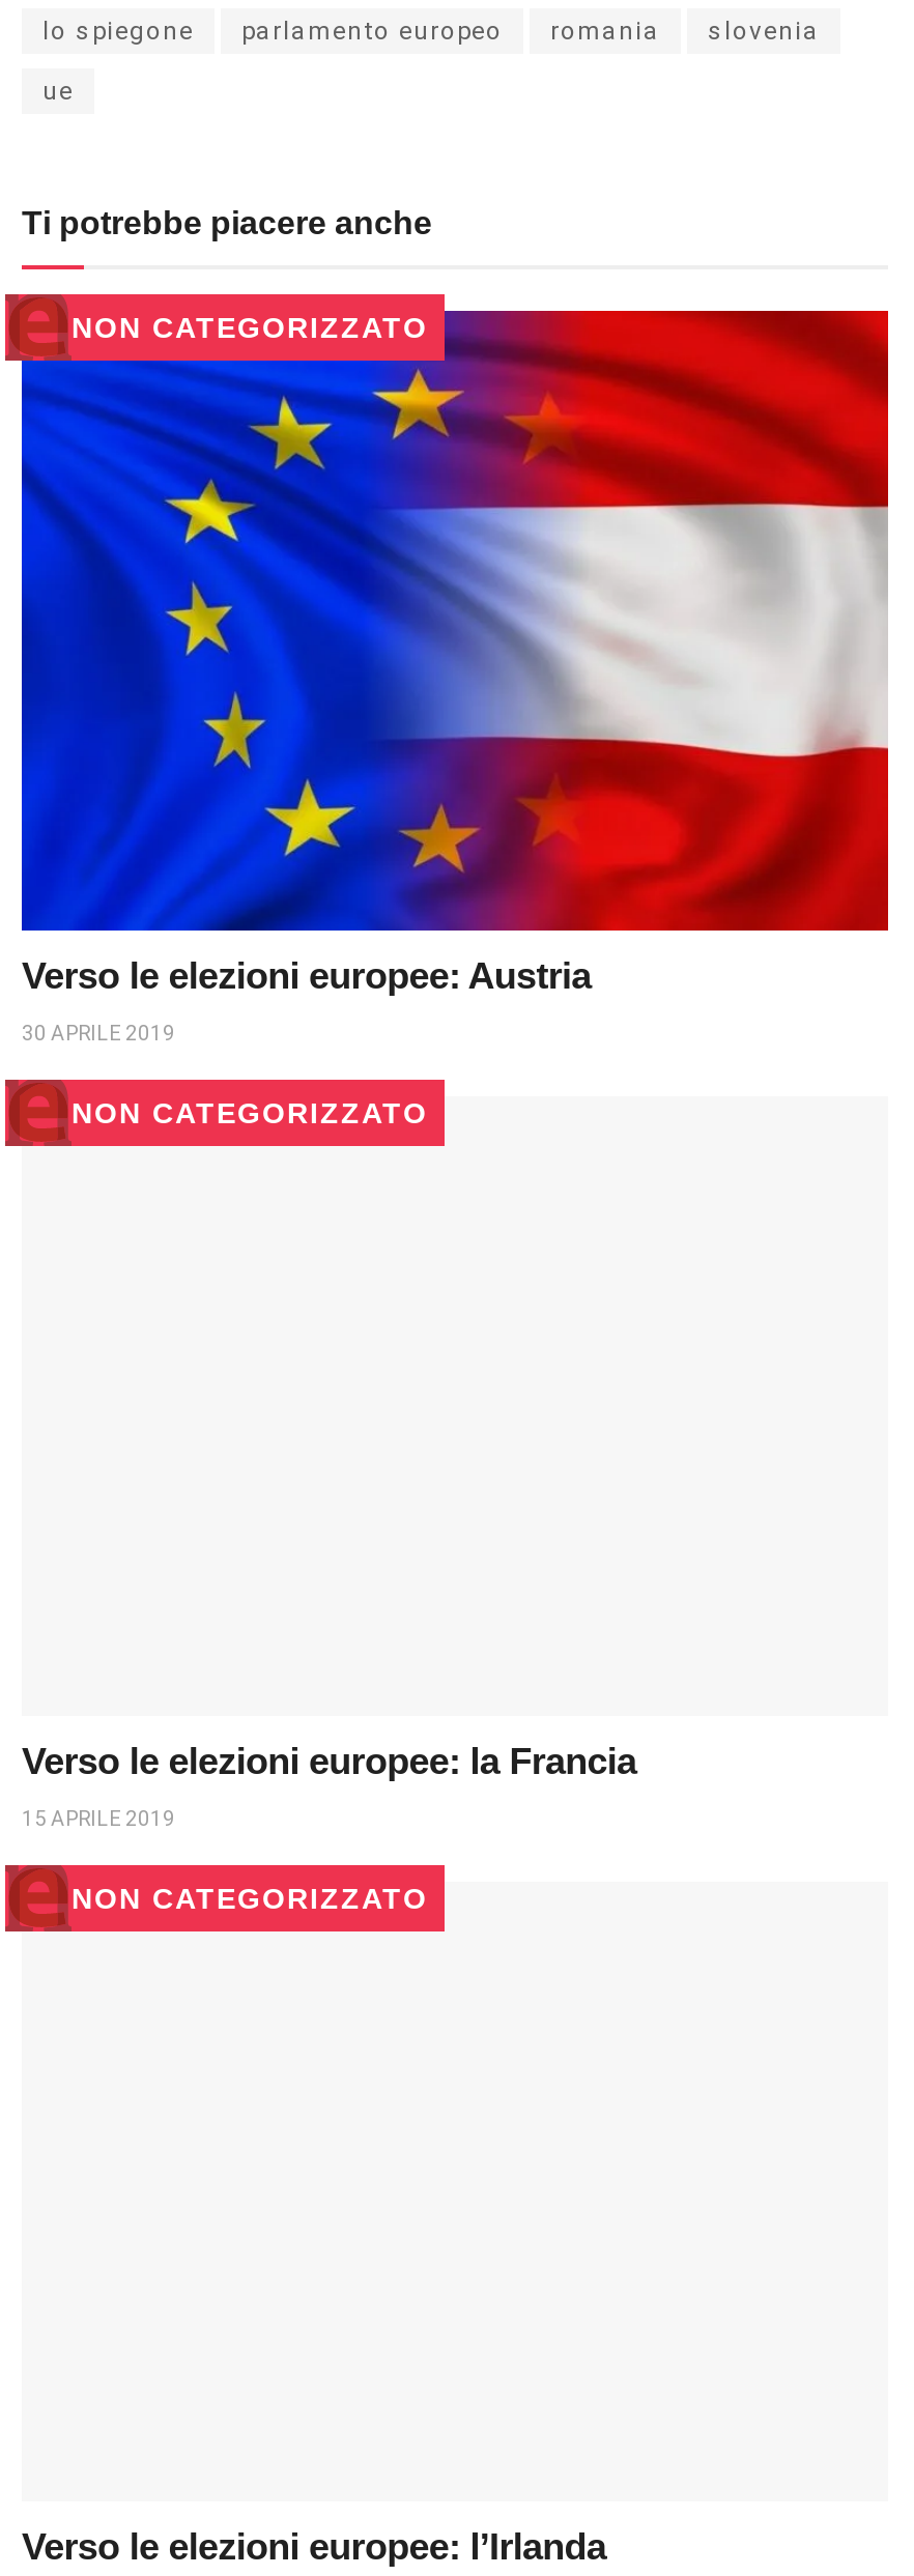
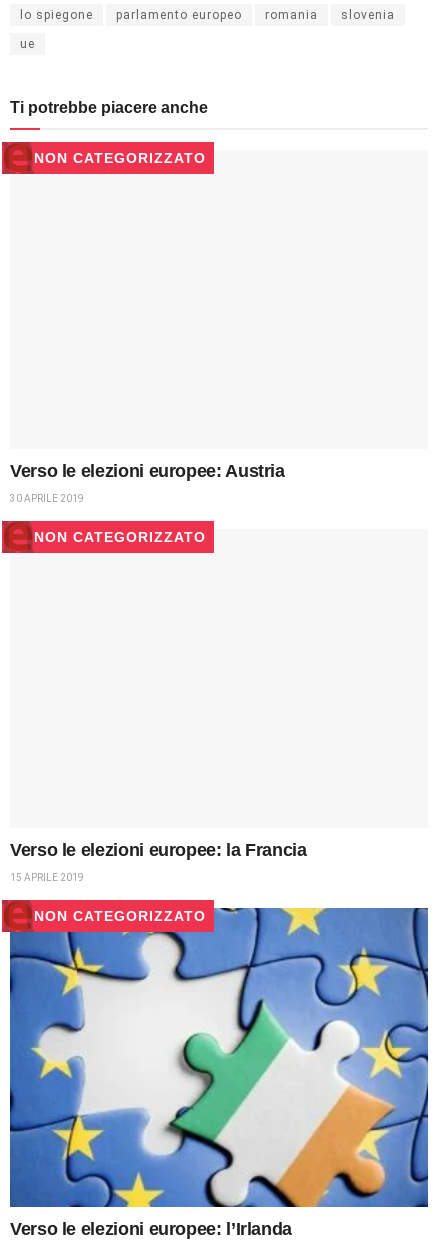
- [image]

+ [image]
